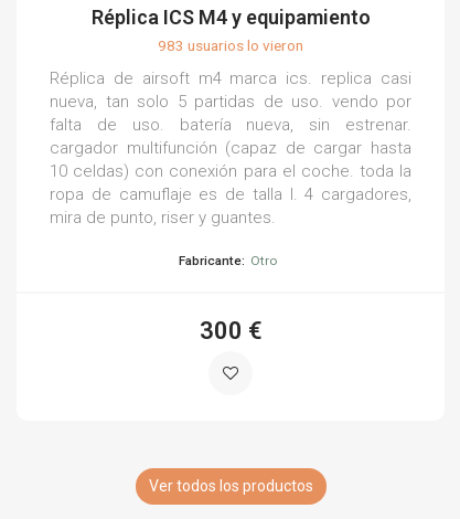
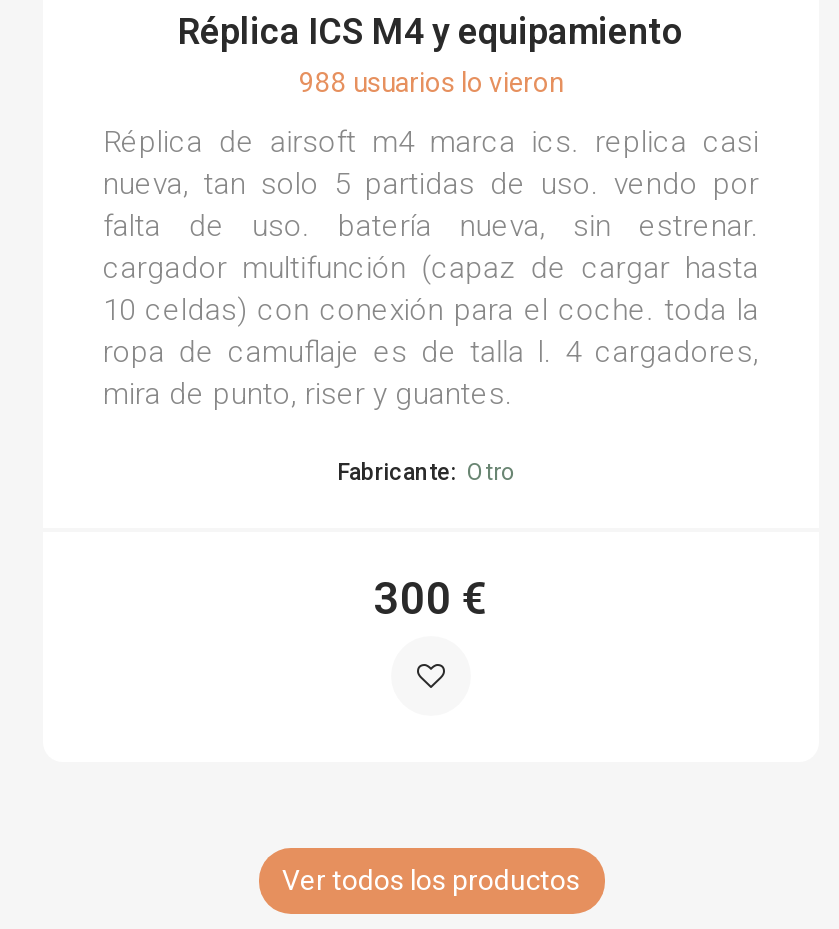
- 983 usuarios lo vieron
+ 988 usuarios lo vieron
